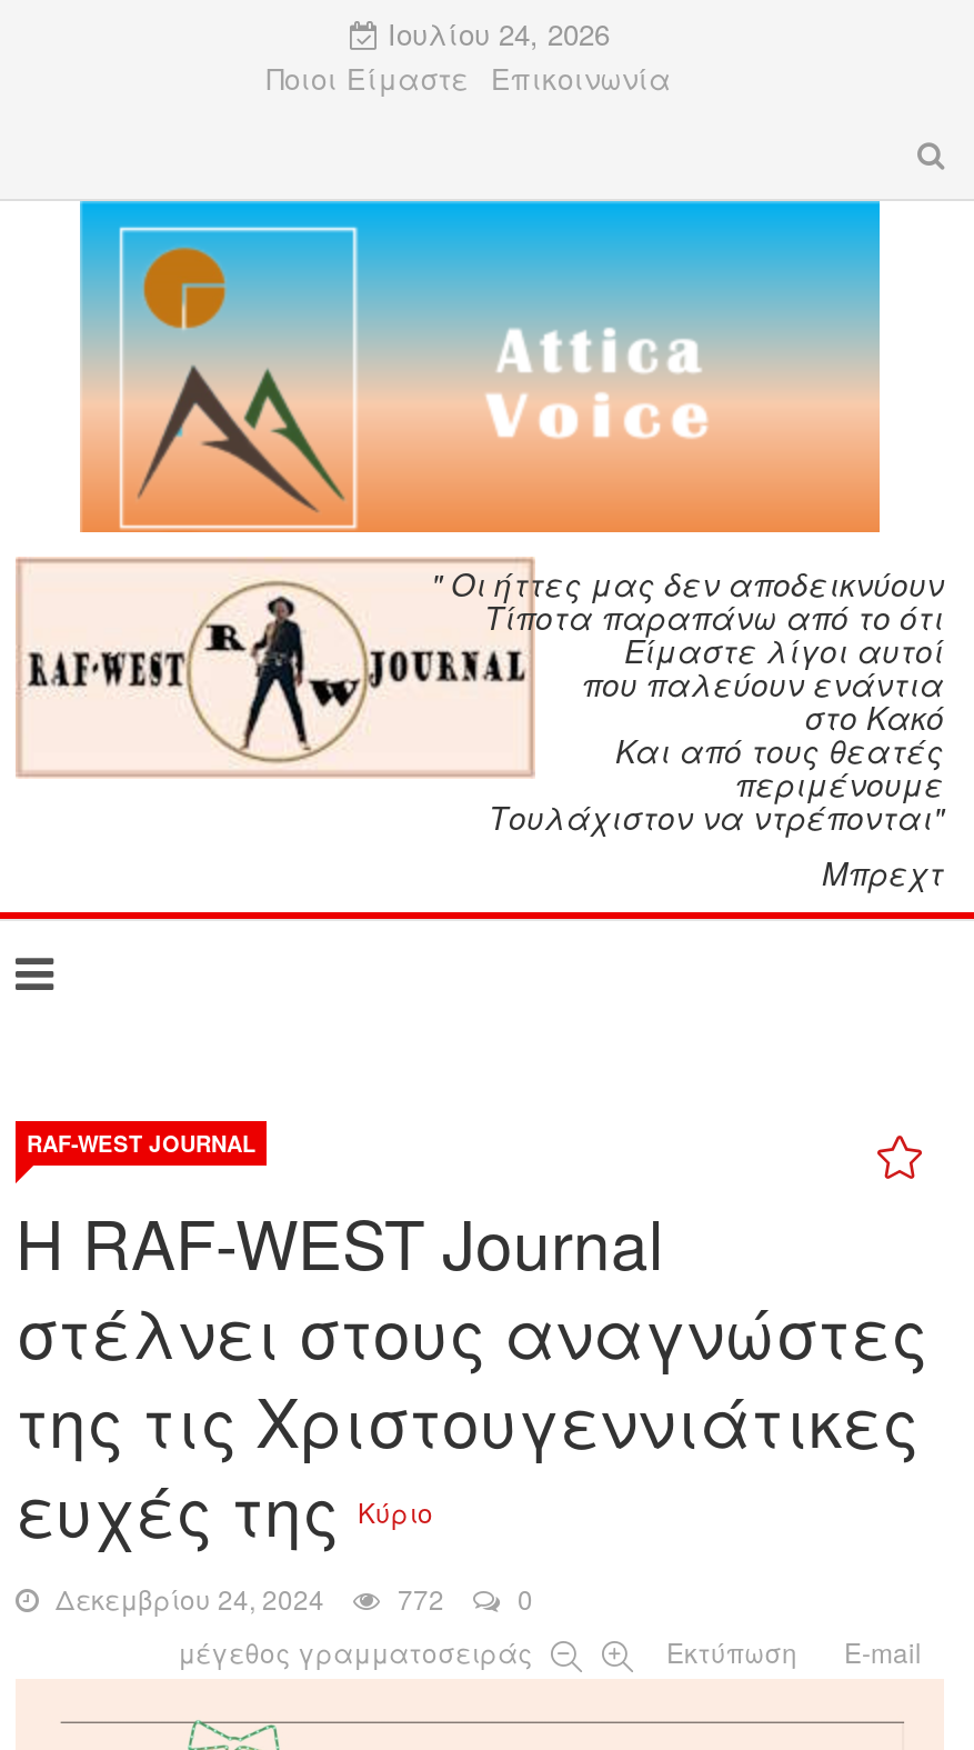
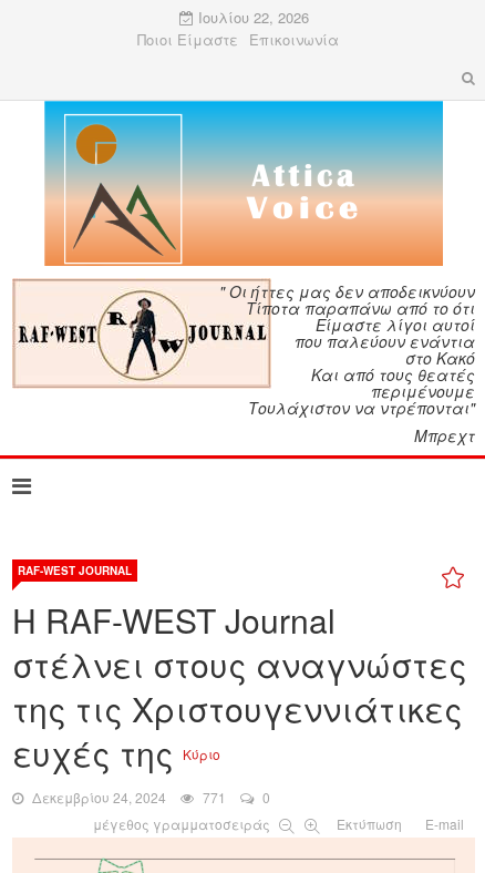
- Ιουλίου 24, 2026
+ Ιουλίου 22, 2026

- Δεκεμβρίου 24, 2024 772 0
+ Δεκεμβρίου 24, 2024 771 0
